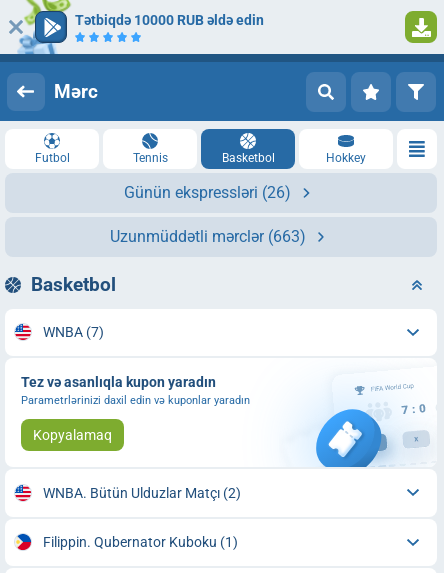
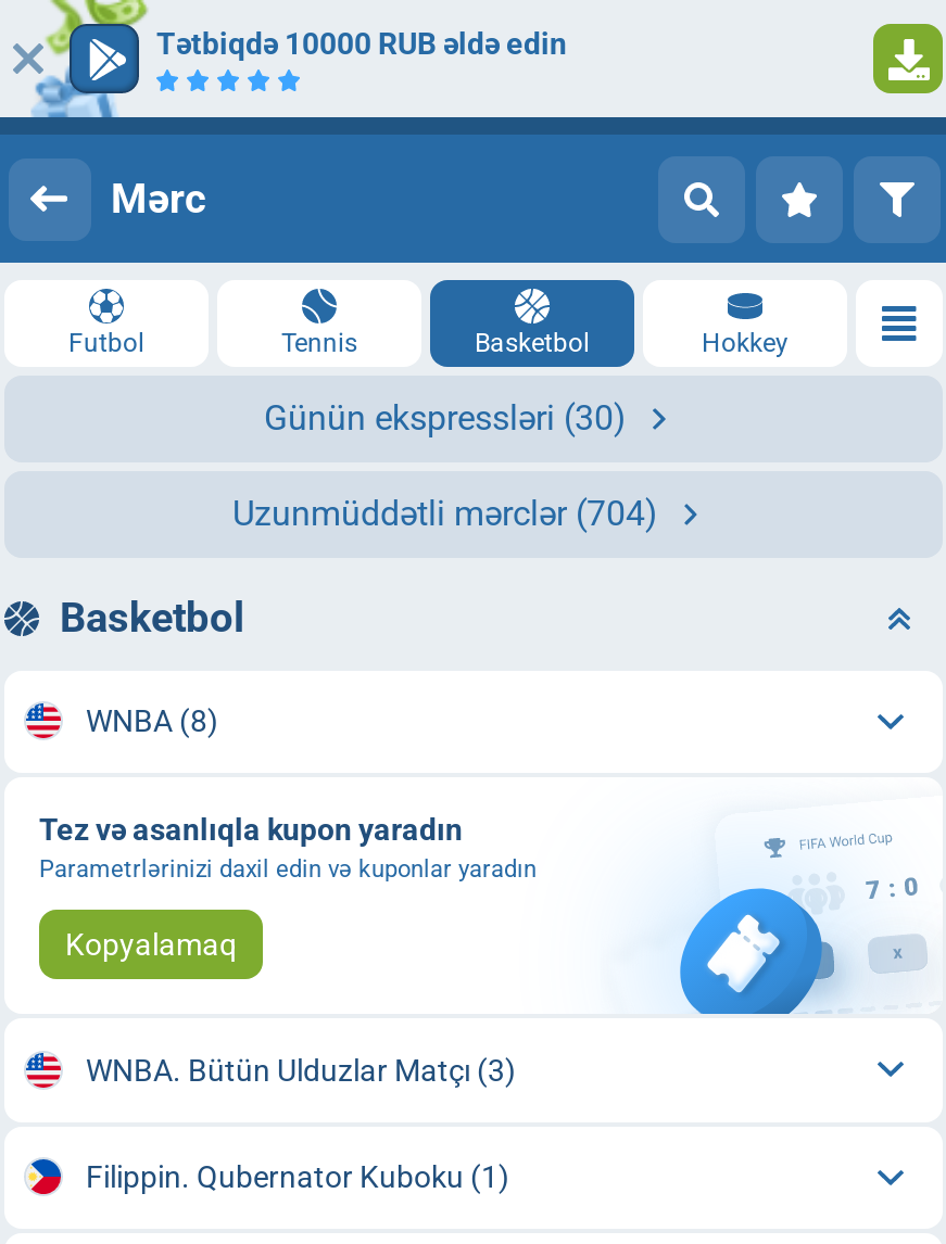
- Günün ekspressləri (26)
+ Günün ekspressləri (30)

- Uzunmüddətli mərclər (663)
+ Uzunmüddətli mərclər (704)

- WNBA (7)
+ WNBA (8)

- WNBA. Bütün Ulduzlar Matçı (2)
+ WNBA. Bütün Ulduzlar Matçı (3)
